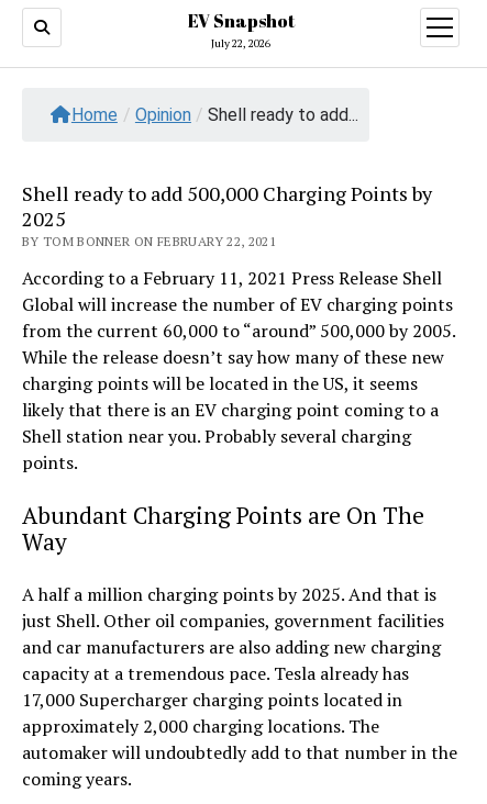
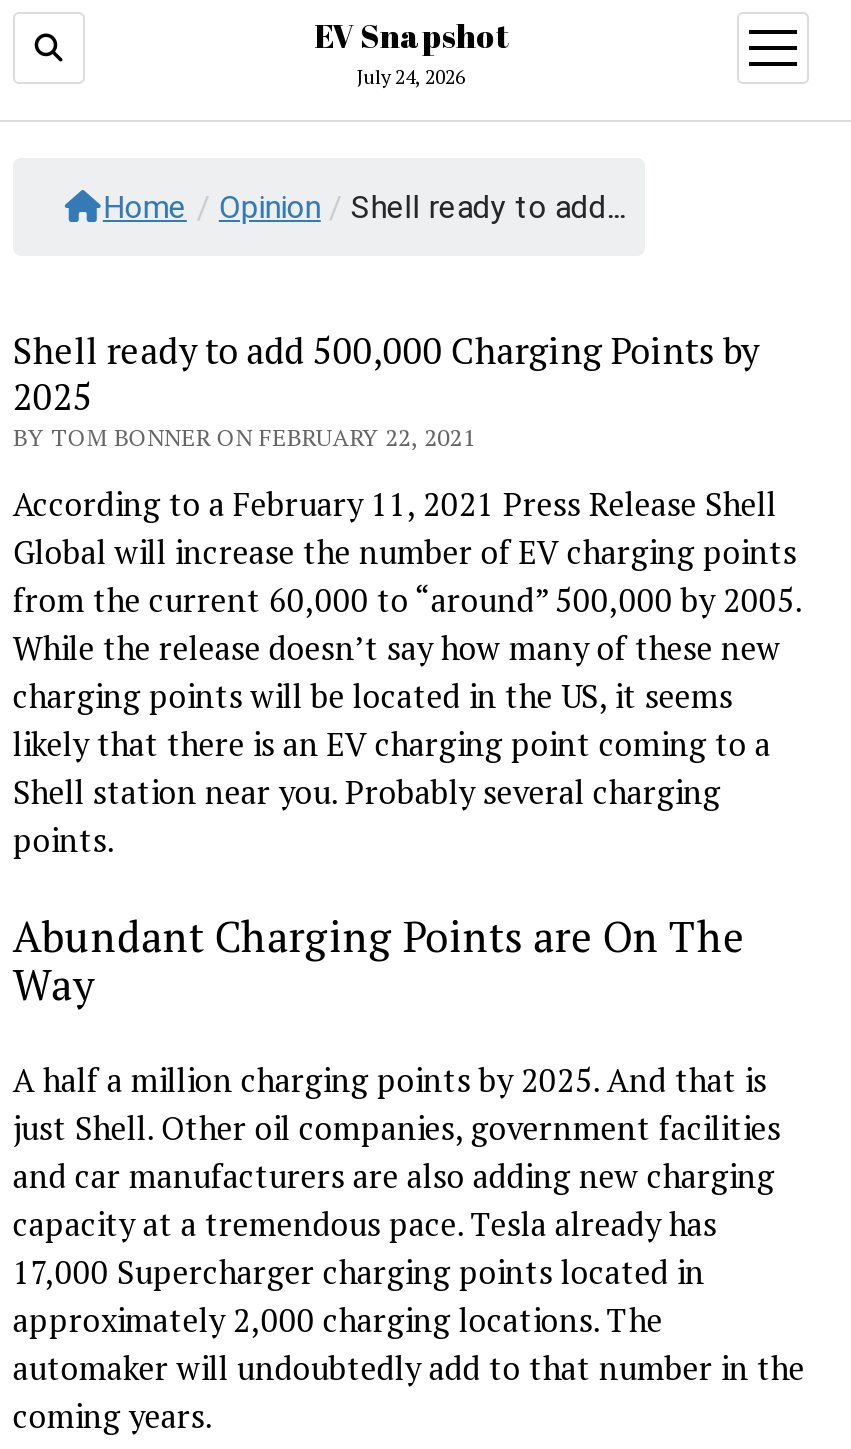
- July 22, 2026
+ July 24, 2026
